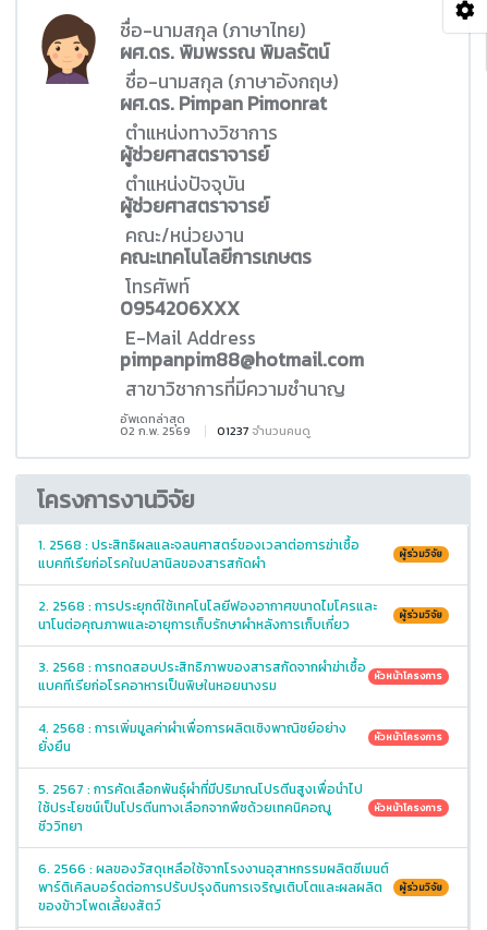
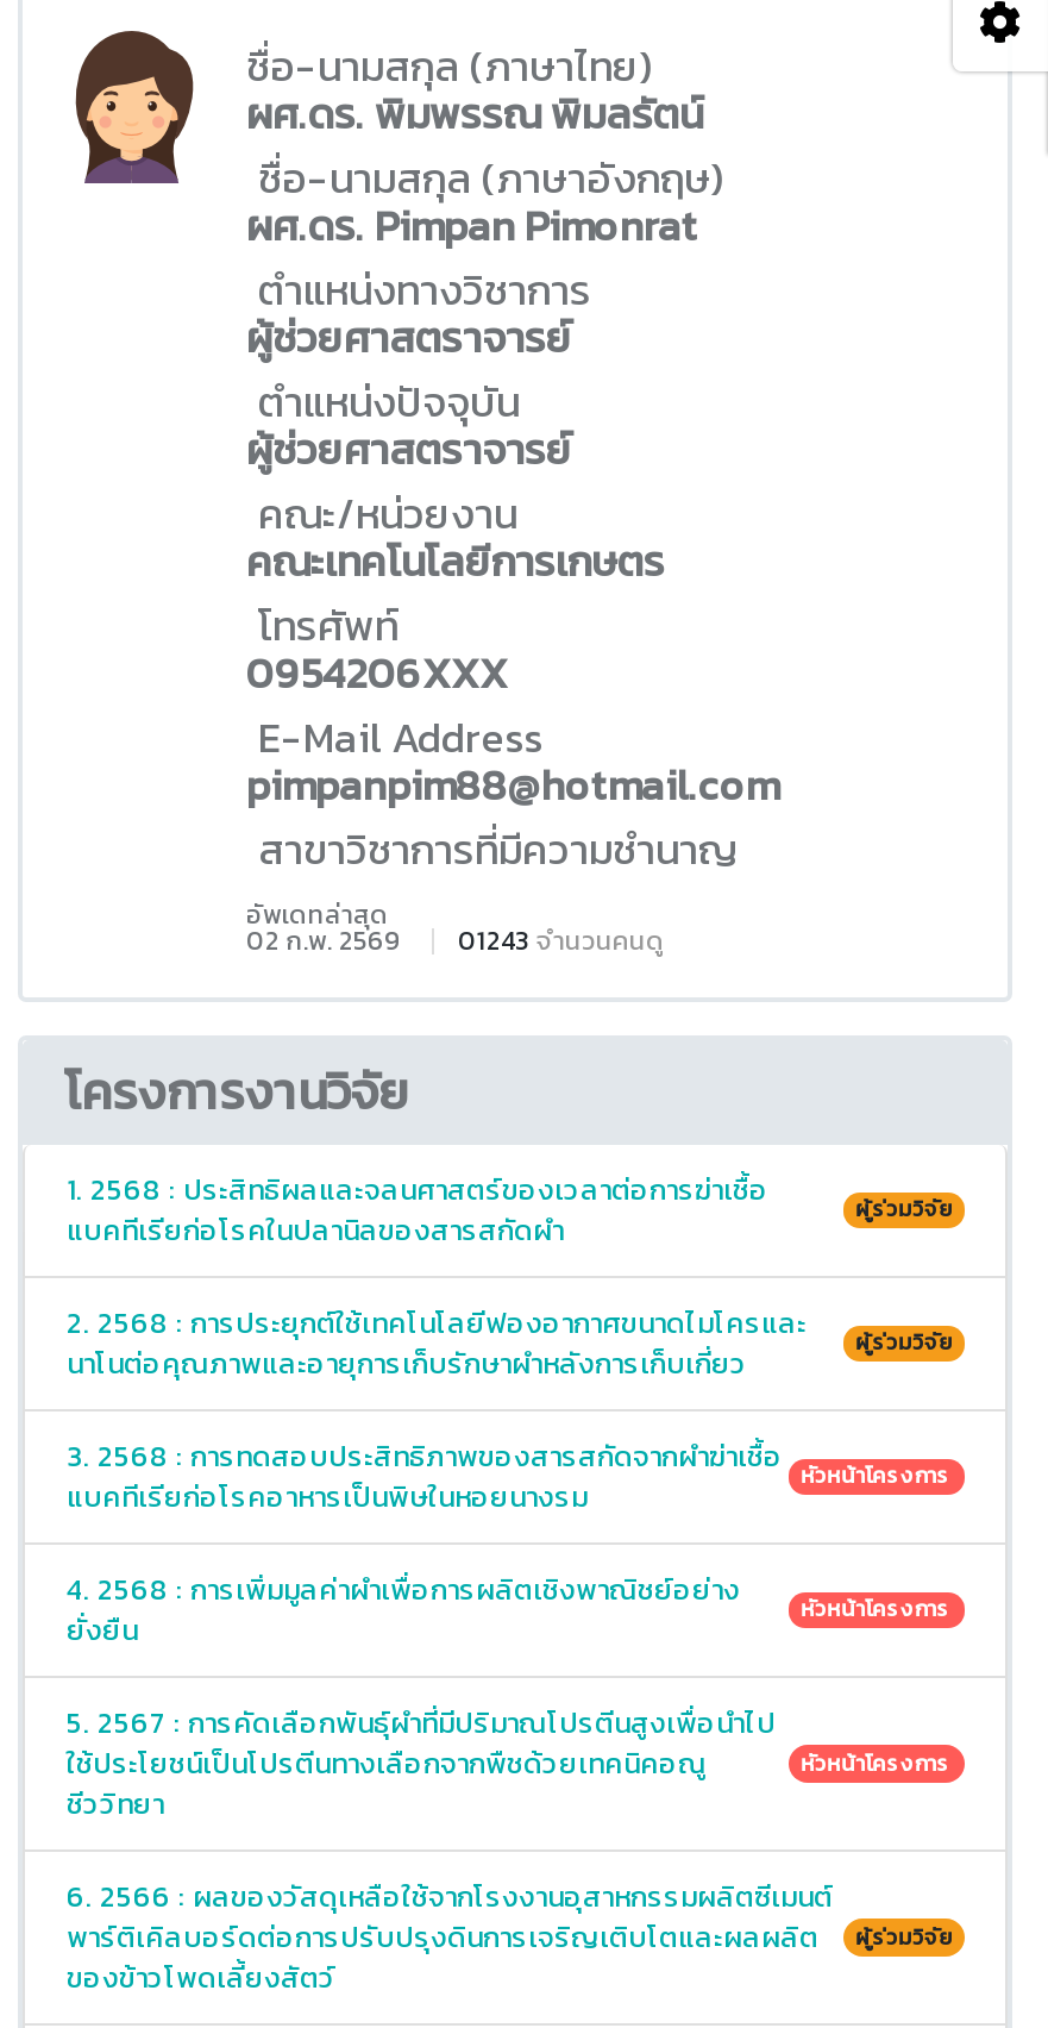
- 01237 จำนวนคนดู
+ 01243 จำนวนคนดู
